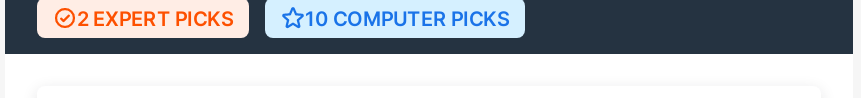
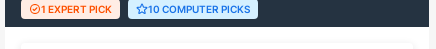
- 2 EXPERT PICKS
+ 1 EXPERT PICK
